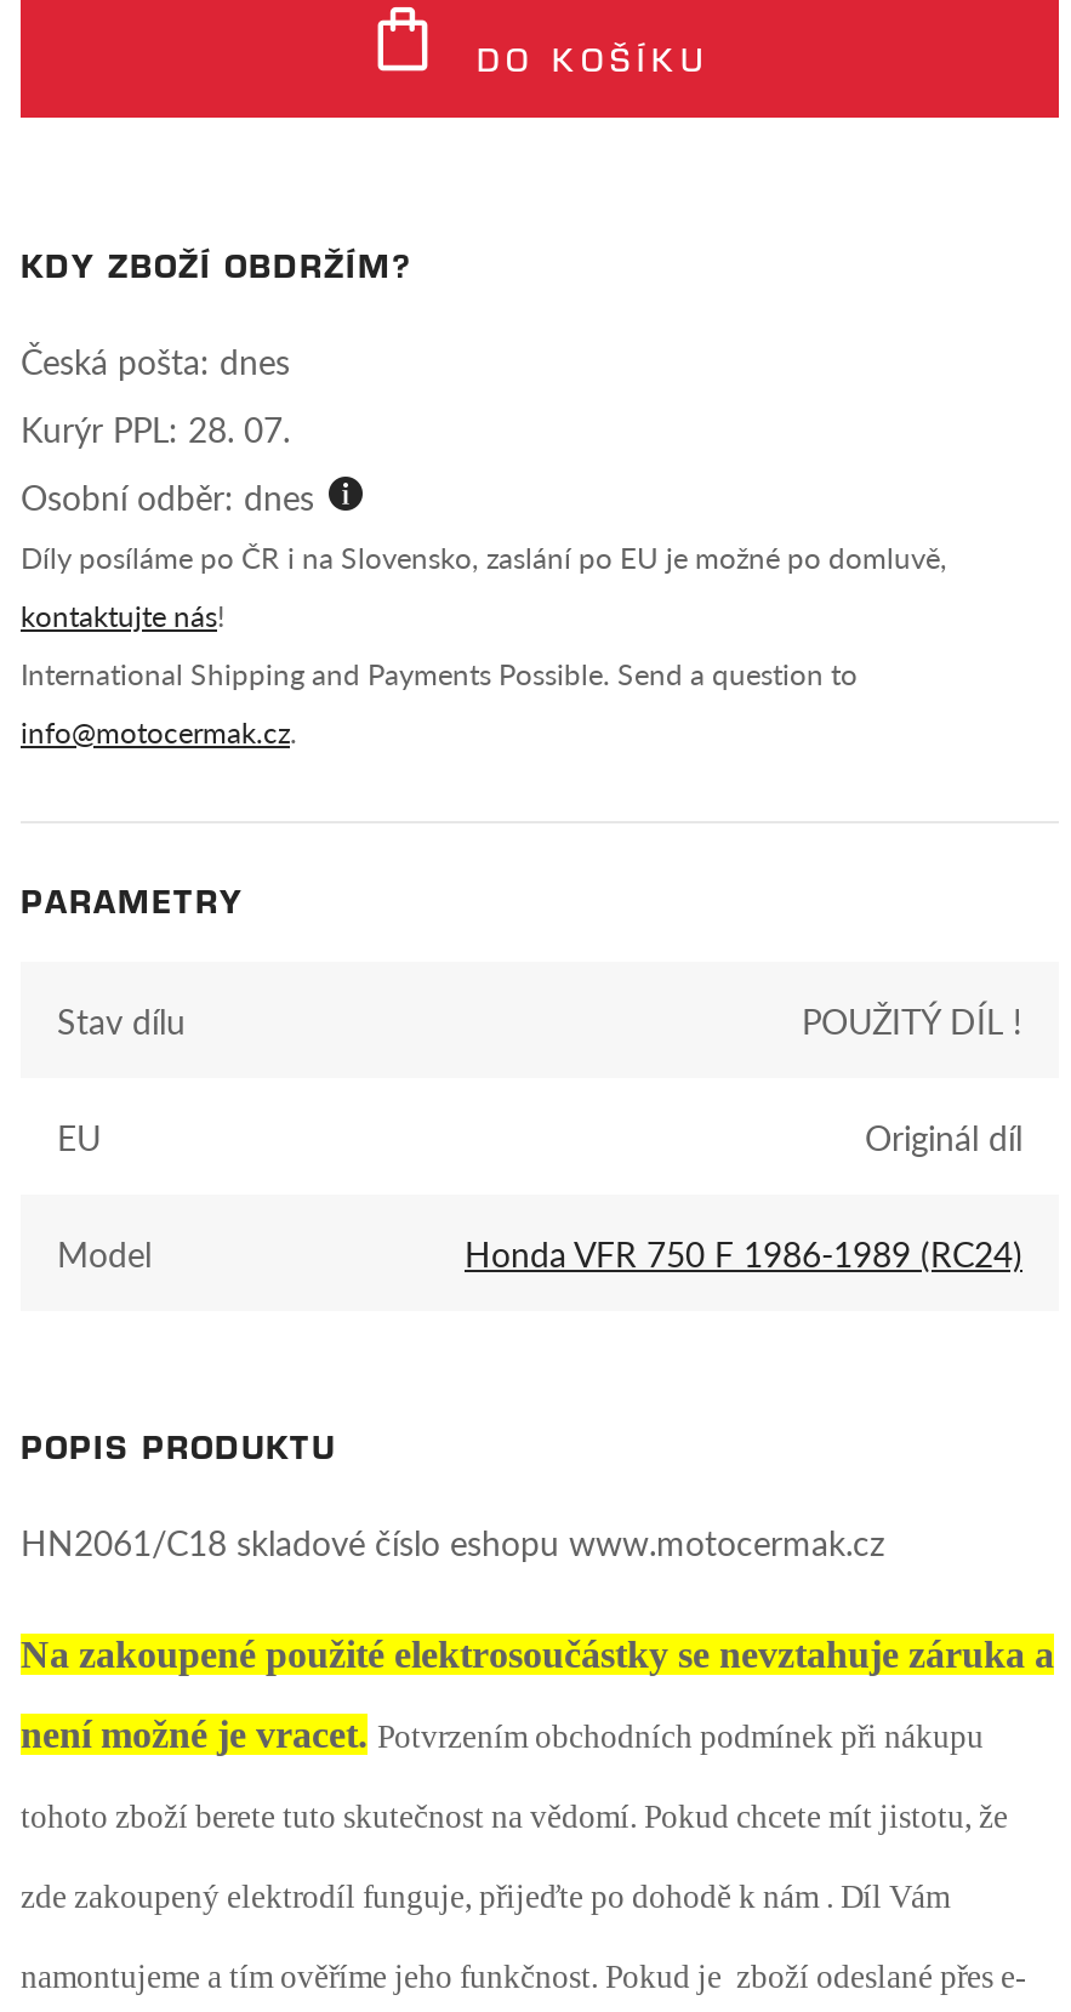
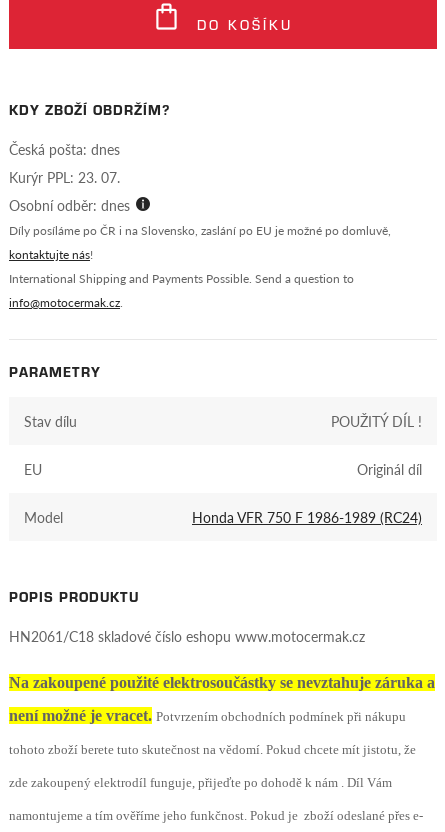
- Kurýr PPL: 28. 07.
+ Kurýr PPL: 23. 07.
